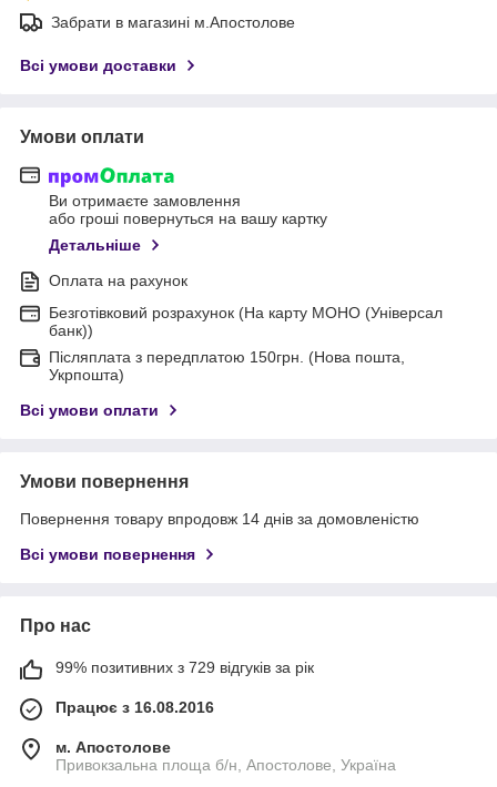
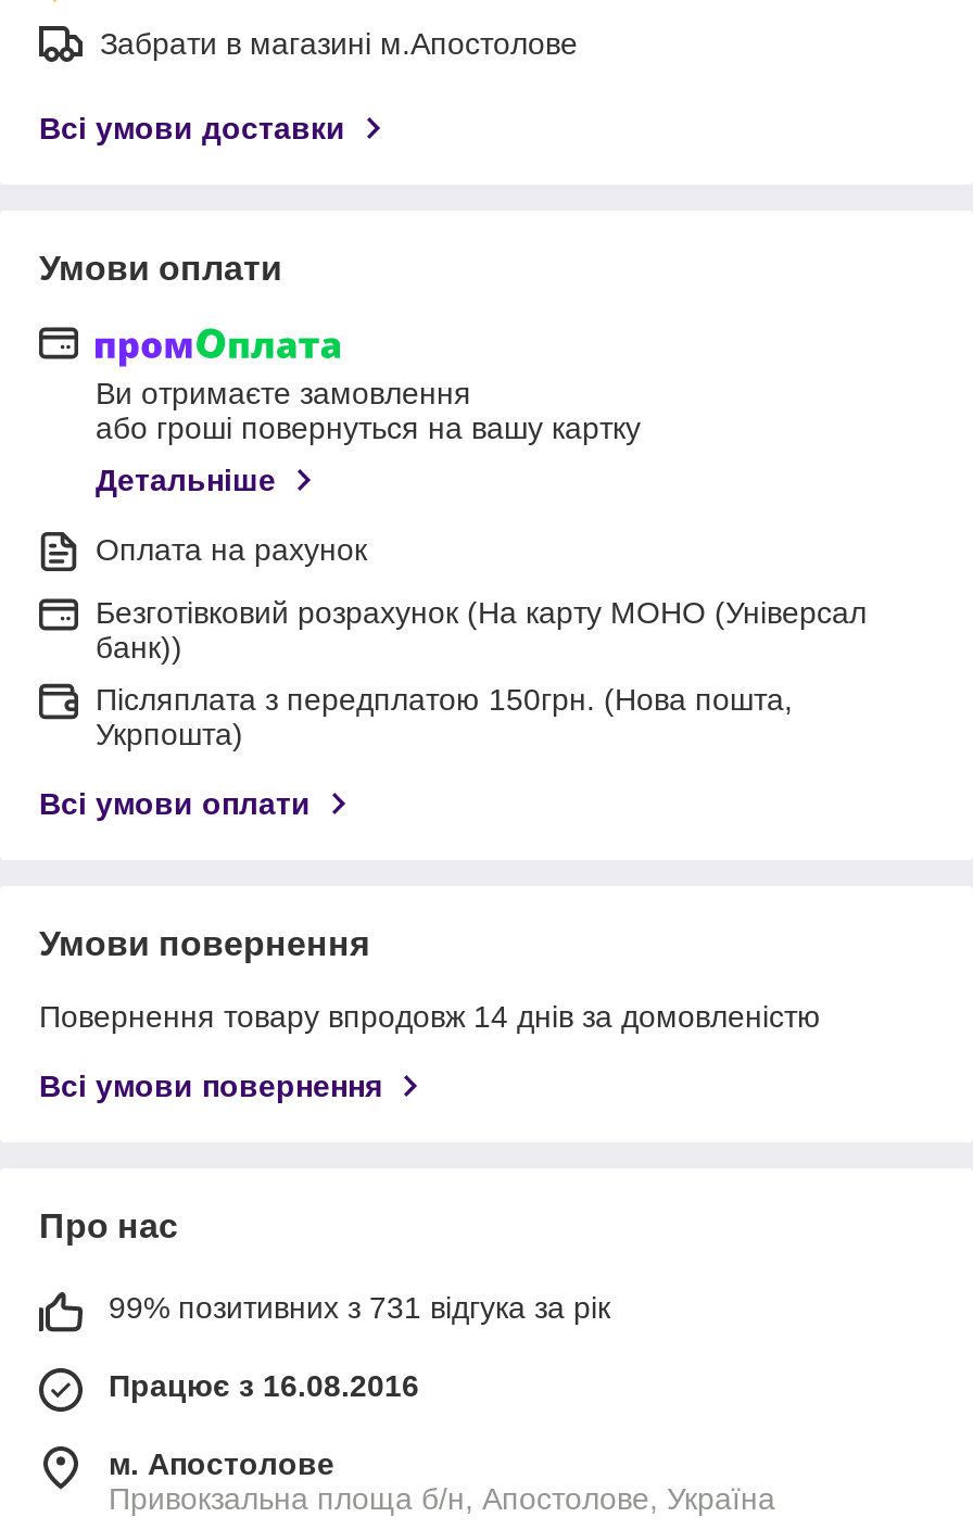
- 99% позитивних з 729 відгуків за рік
+ 99% позитивних з 731 відгука за рік
